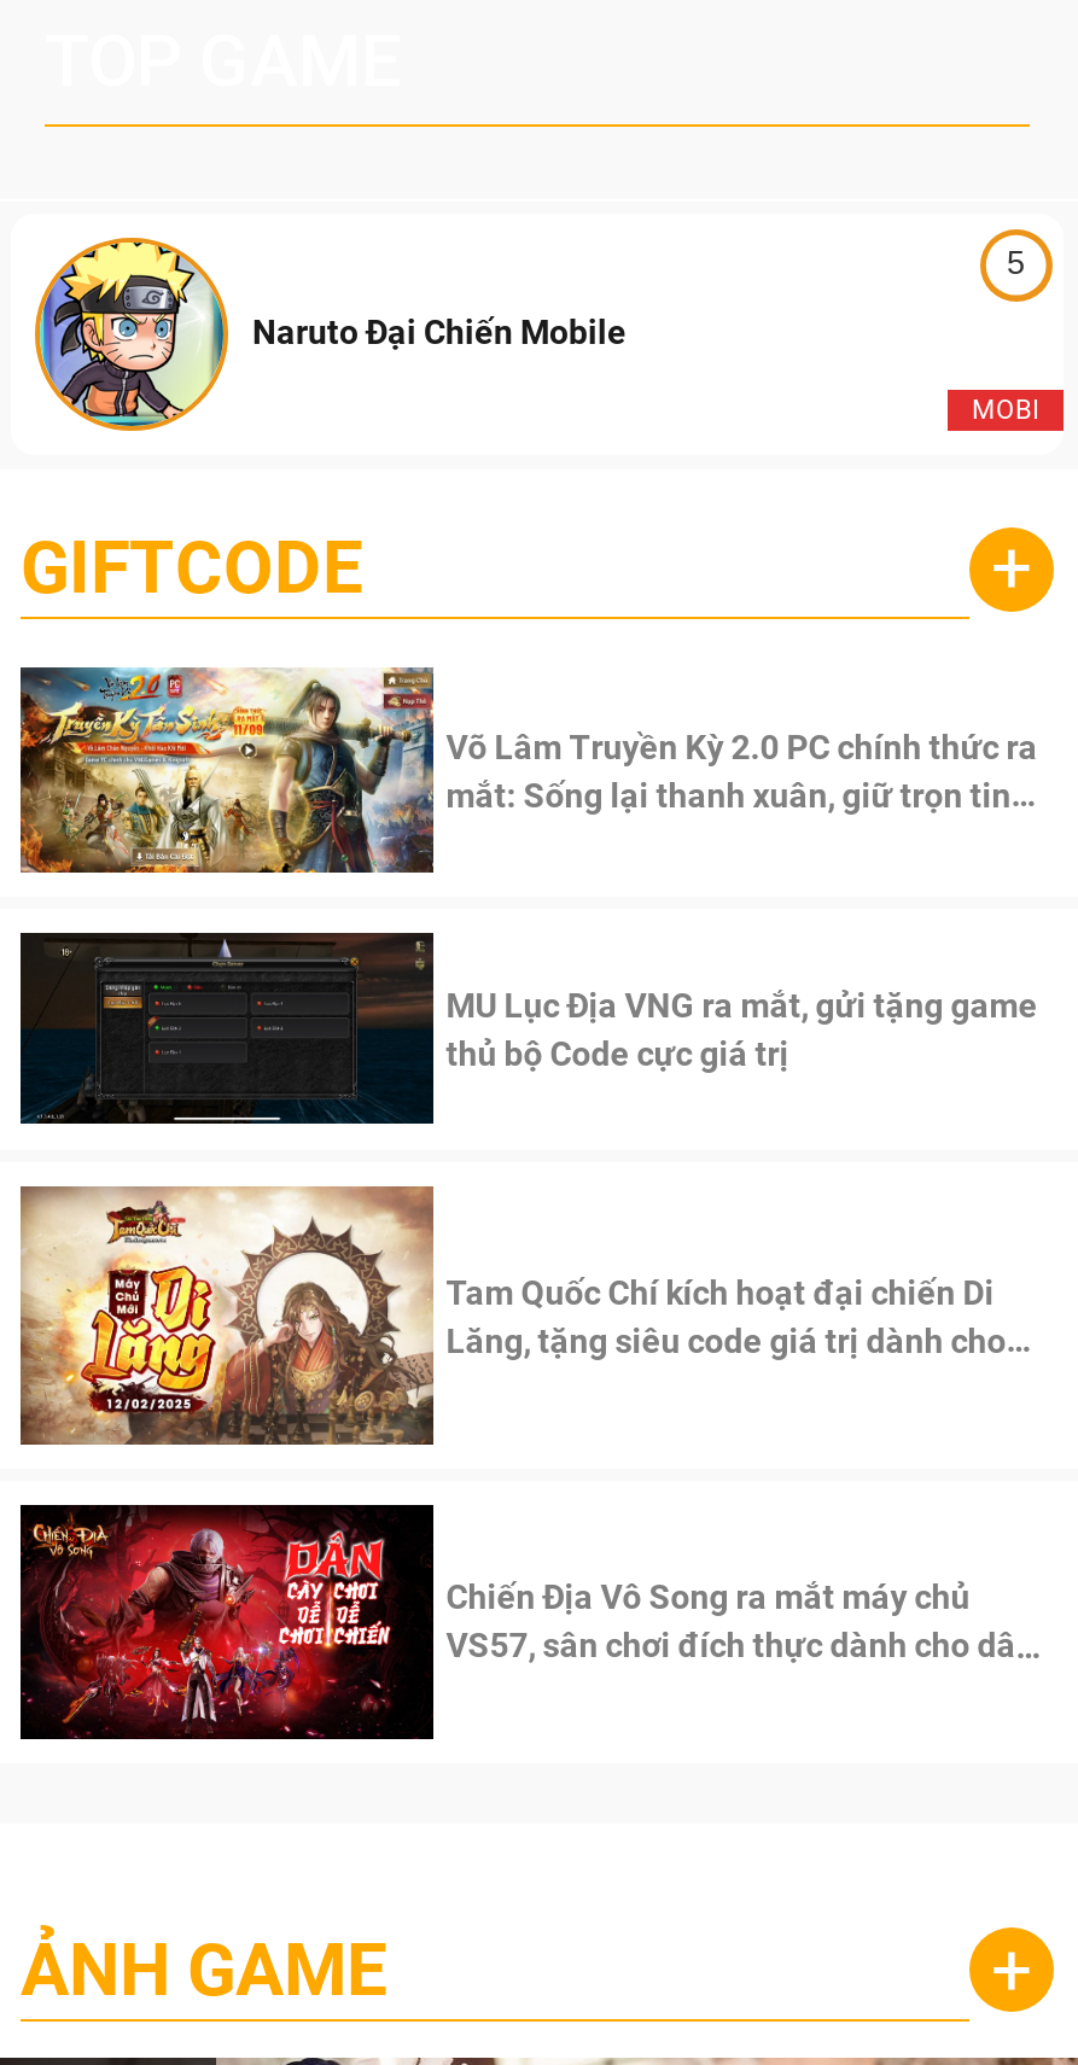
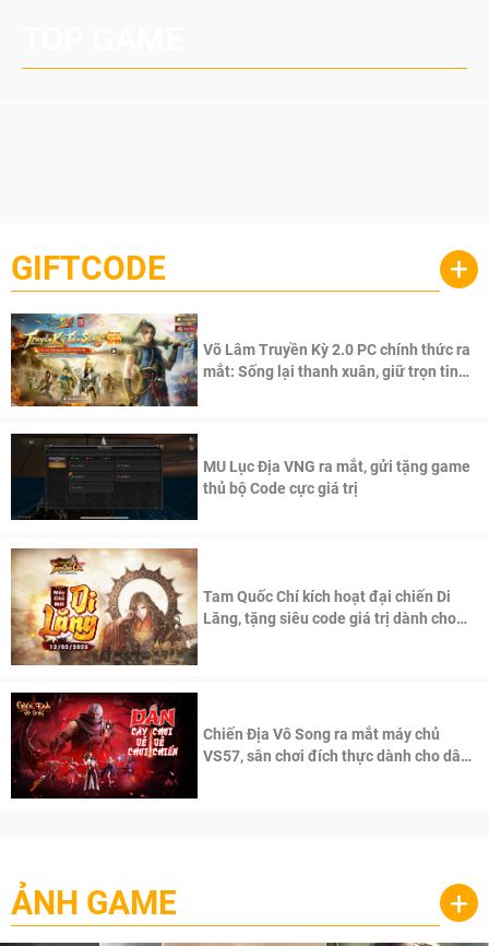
- [image]
- Naruto Đại Chiến Mobile

- 5

- MOBI
